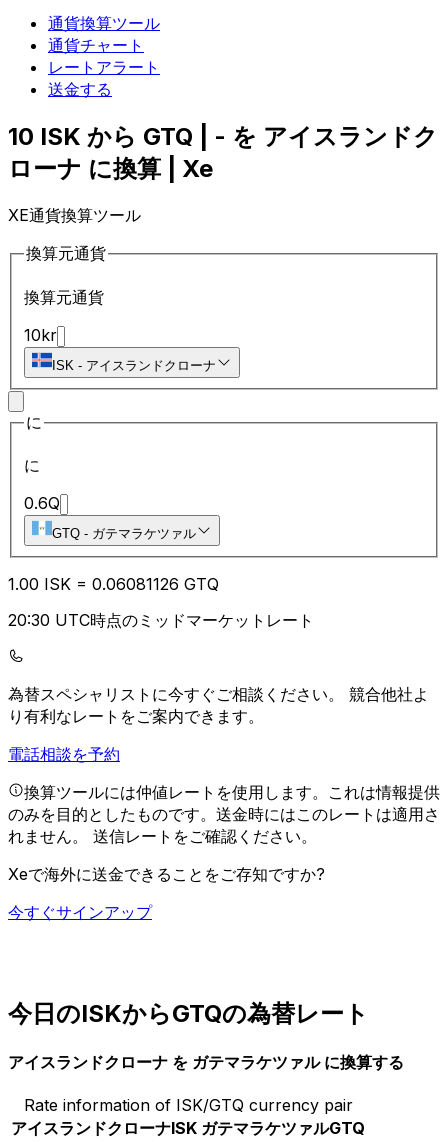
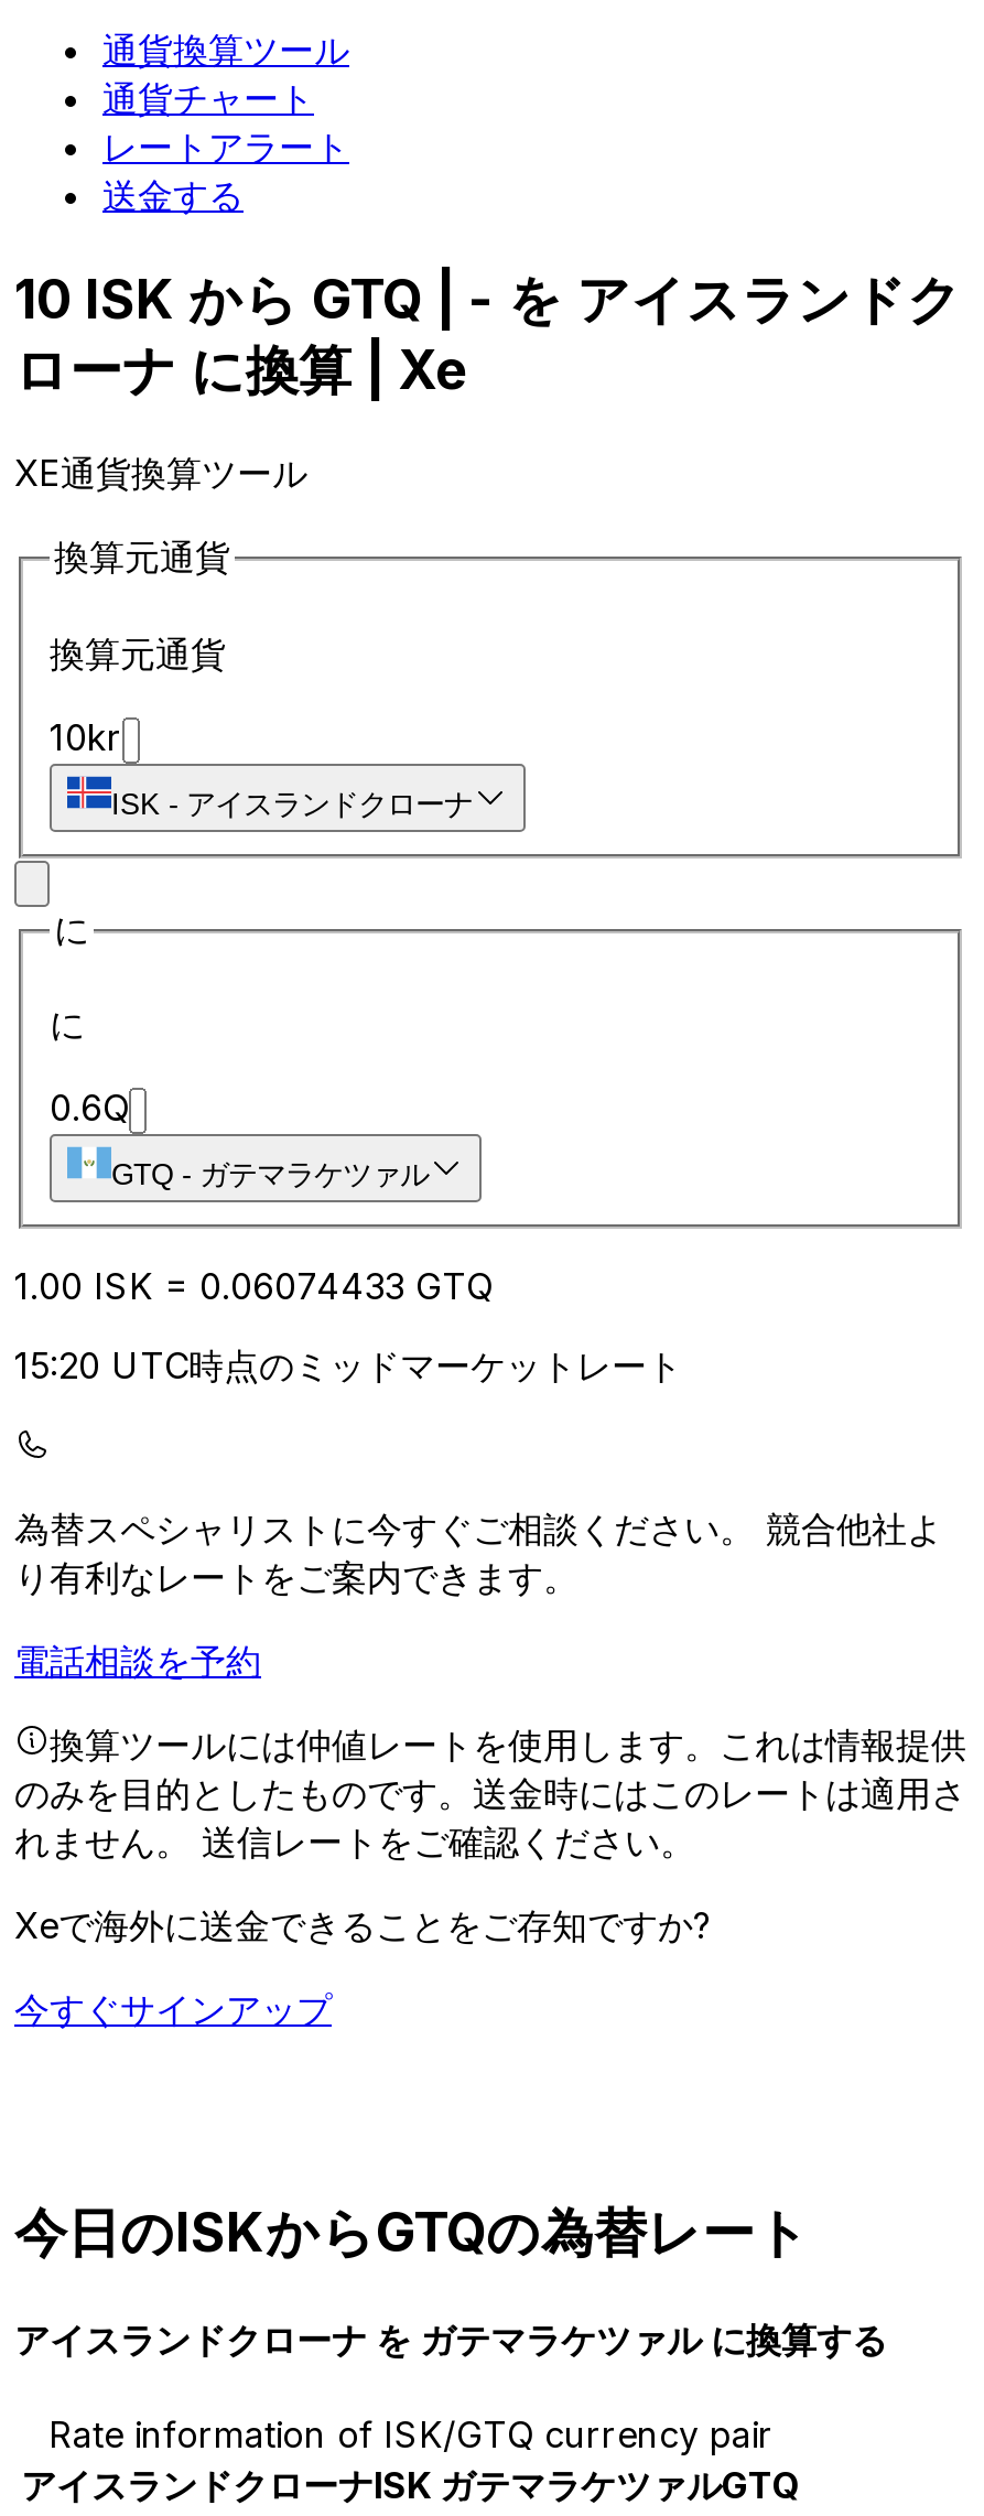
- 1.00 ISK = 0.06081126 GTQ
+ 1.00 ISK = 0.06074433 GTQ

- 20:30 UTC時点のミッドマーケットレート
+ 15:20 UTC時点のミッドマーケットレート
